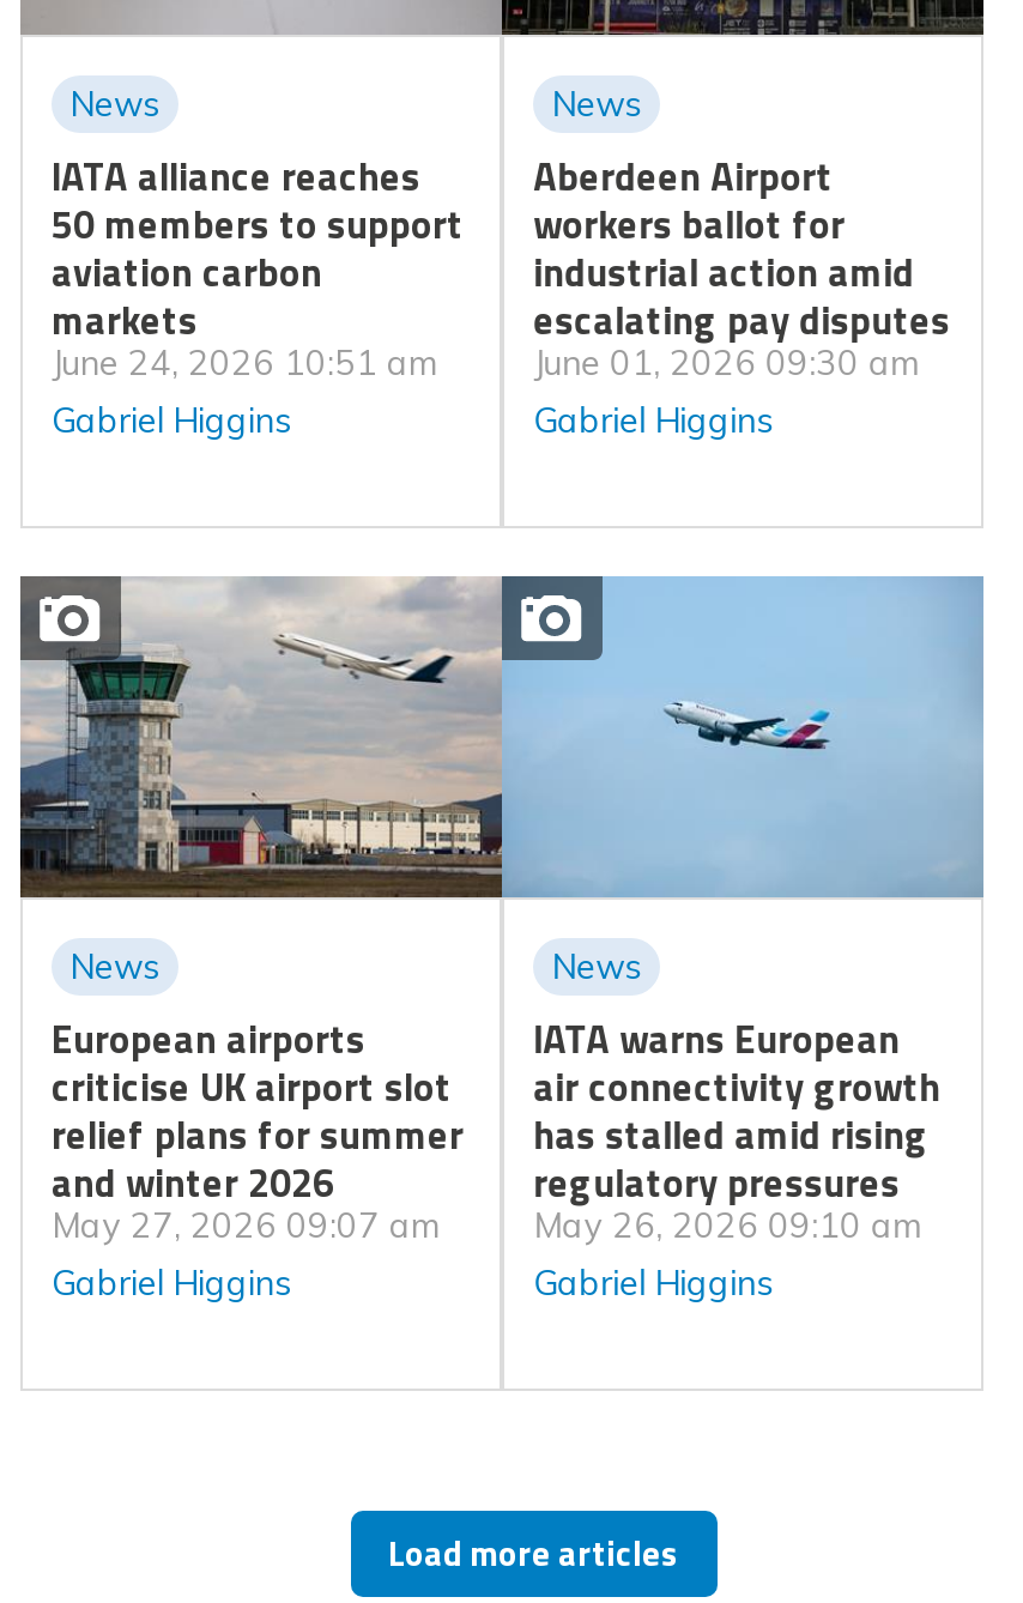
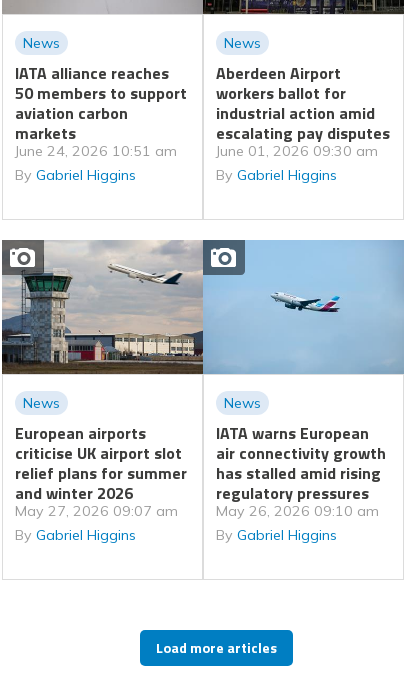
- Gabriel Higgins
+ By Gabriel Higgins

- Gabriel Higgins
+ By Gabriel Higgins

- Gabriel Higgins
+ By Gabriel Higgins

- Gabriel Higgins
+ By Gabriel Higgins
